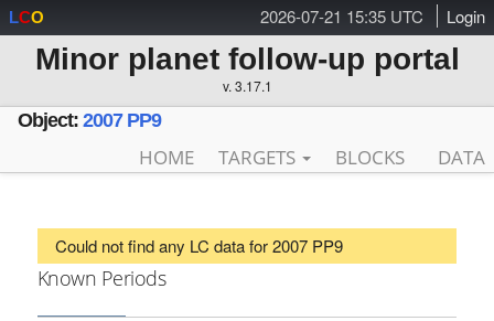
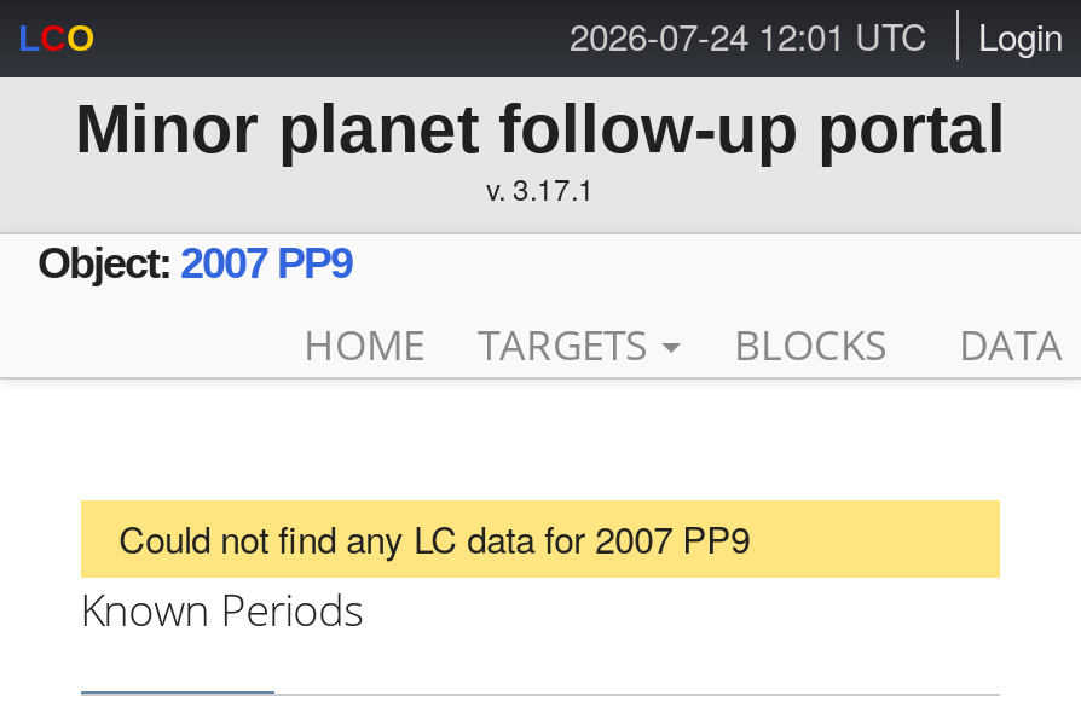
- 2026-07-21 15:35 UTC Login
+ 2026-07-24 12:01 UTC Login
